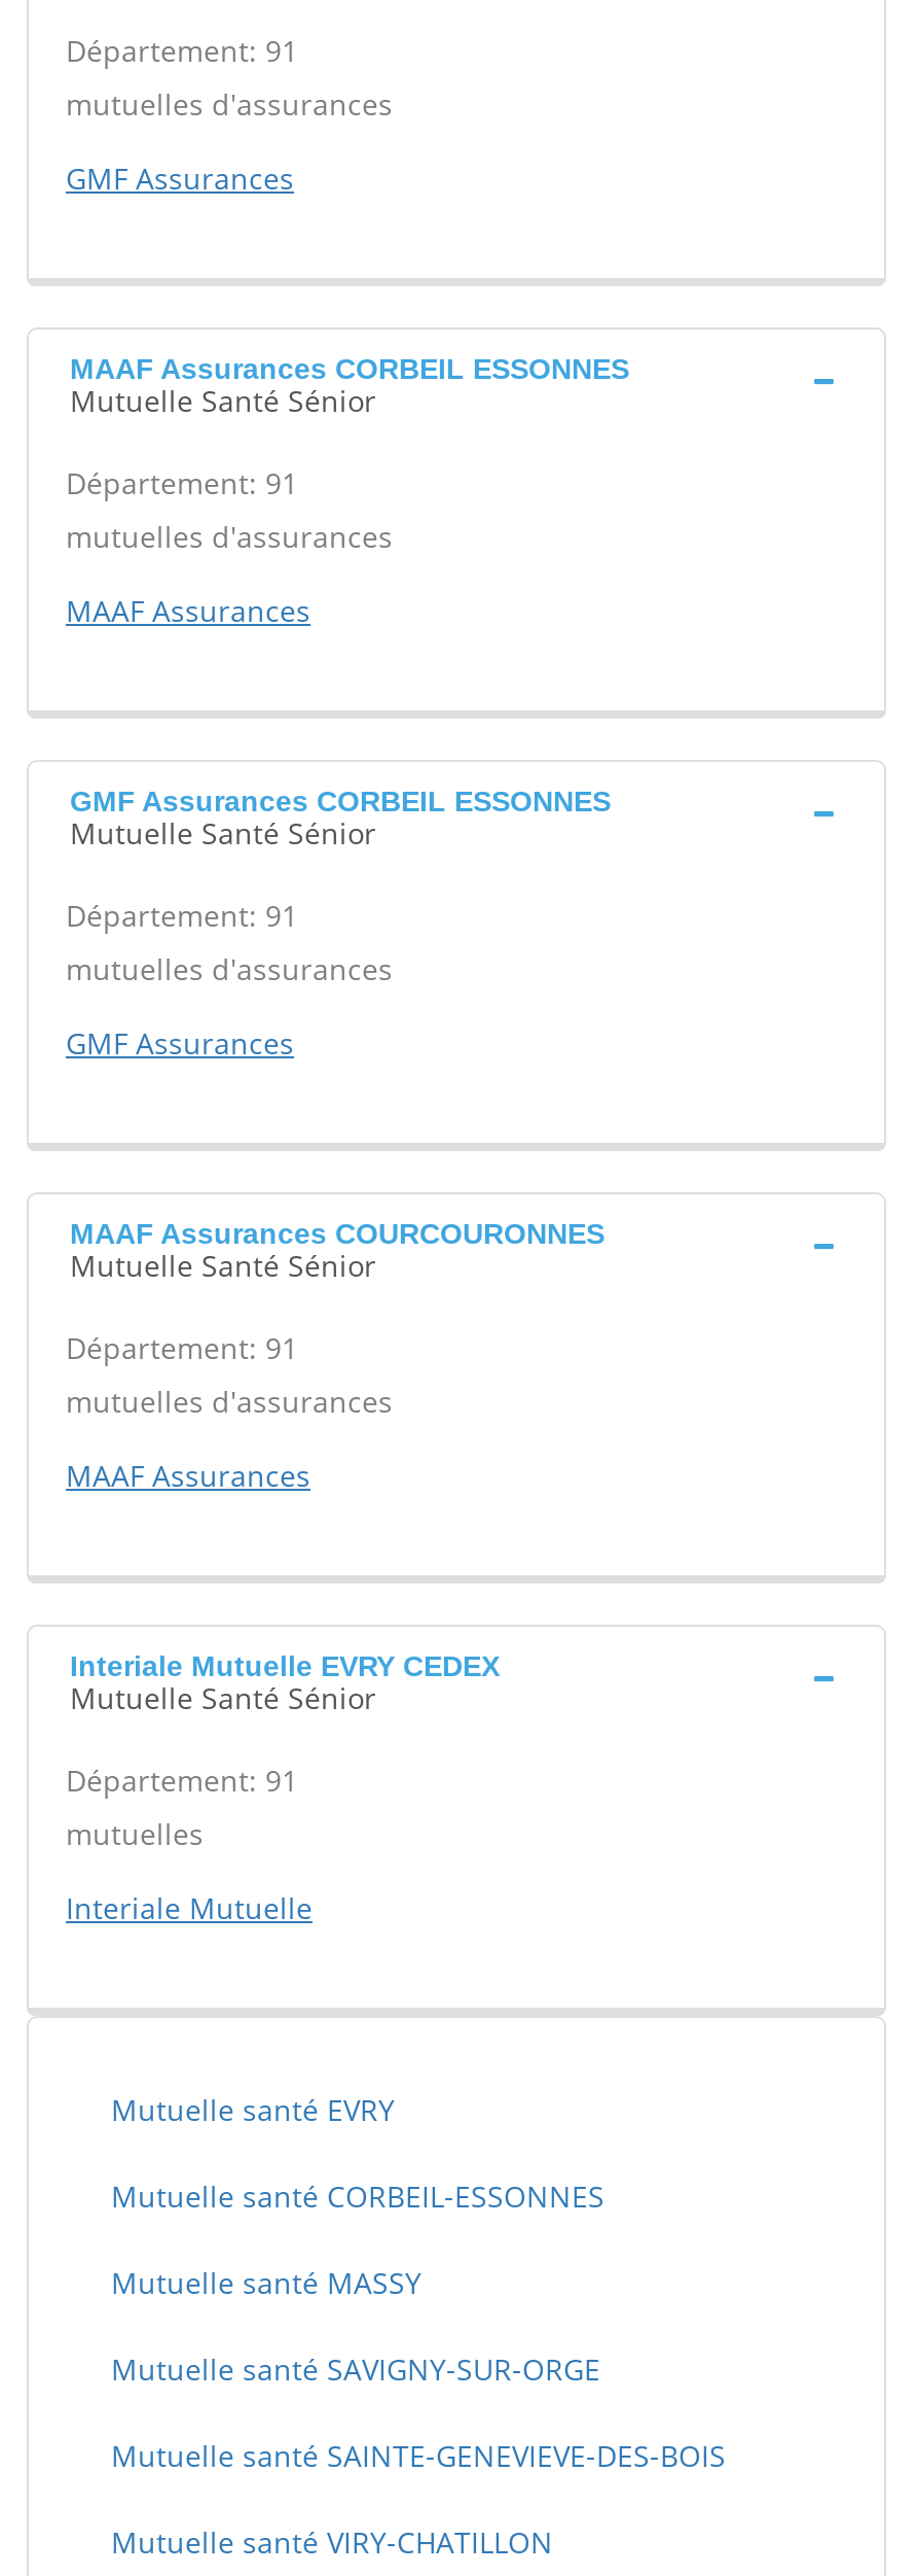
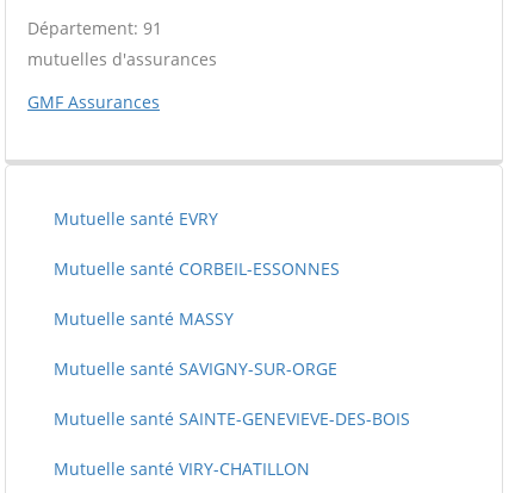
- MAAF Assurances CORBEIL ESSONNES
- Mutuelle Santé Sénior
- Département: 91
- mutuelles d'assurances
- MAAF Assurances

- GMF Assurances CORBEIL ESSONNES
- Mutuelle Santé Sénior
- Département: 91
- mutuelles d'assurances
- GMF Assurances

- MAAF Assurances COURCOURONNES
- Mutuelle Santé Sénior
- Département: 91
- mutuelles d'assurances
- MAAF Assurances

- Interiale Mutuelle EVRY CEDEX
- Mutuelle Santé Sénior
- Département: 91
- mutuelles
- Interiale Mutuelle
